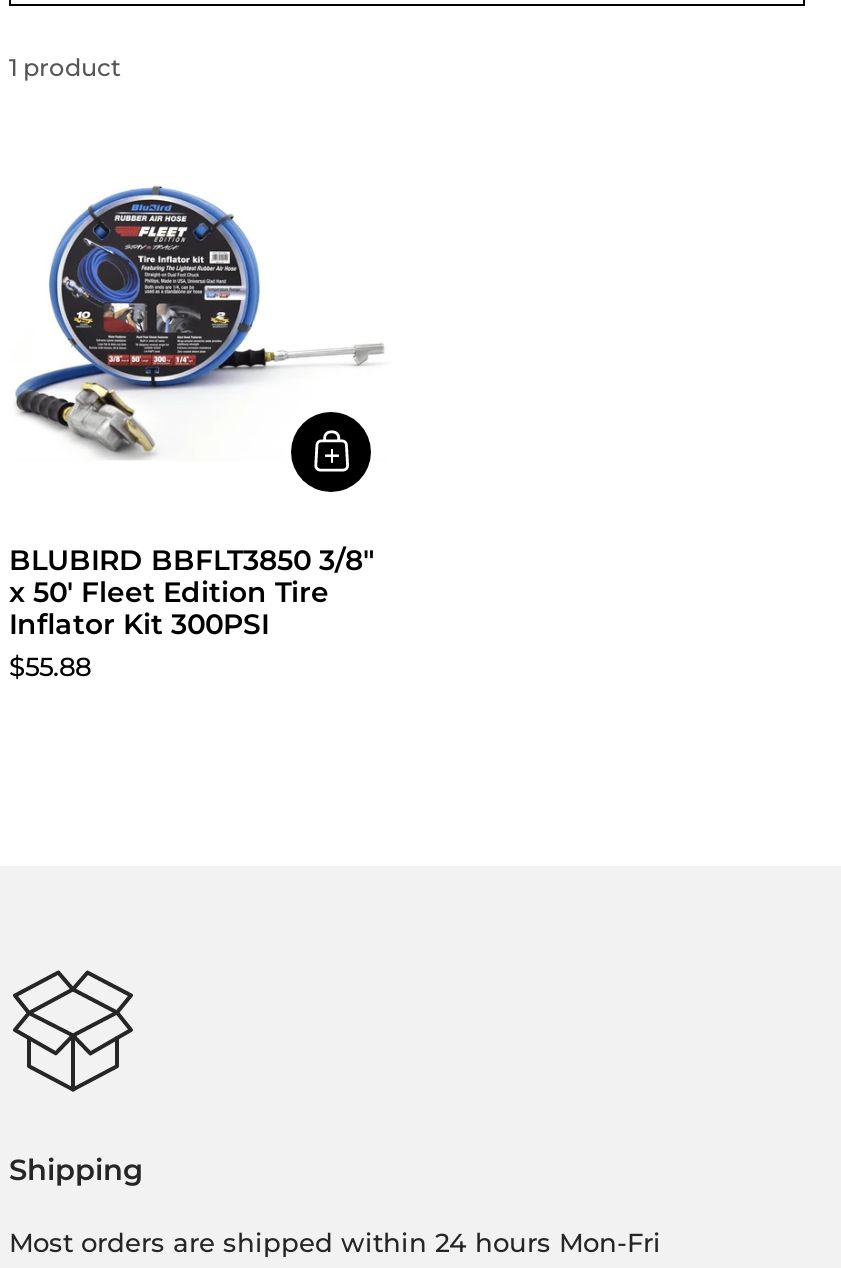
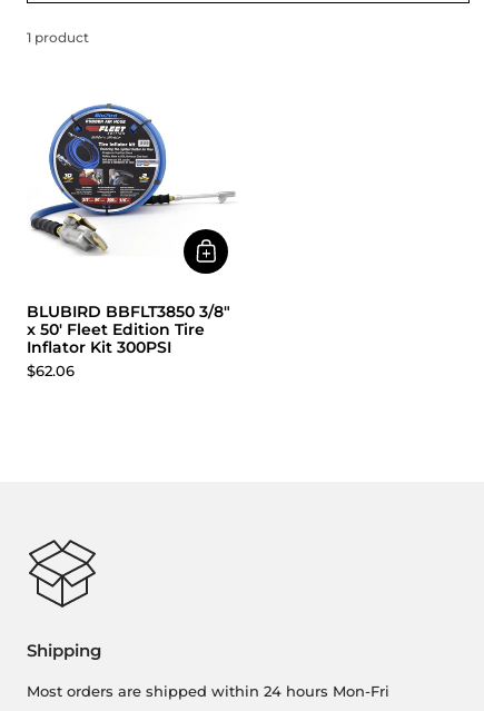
- $55.88
+ $62.06
